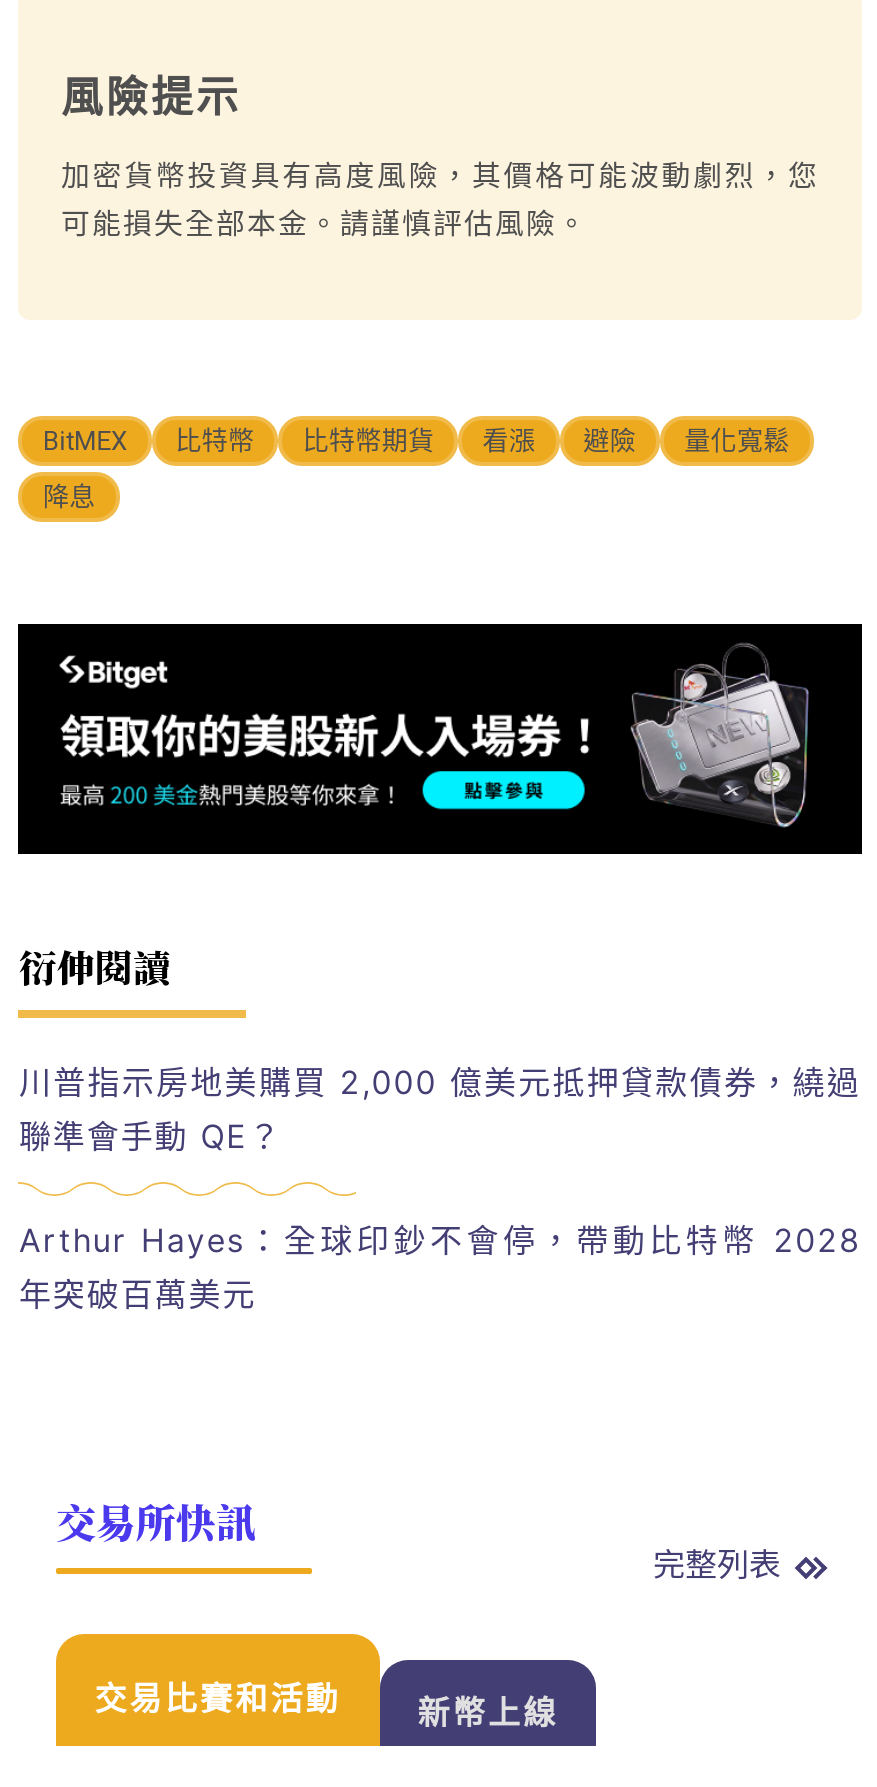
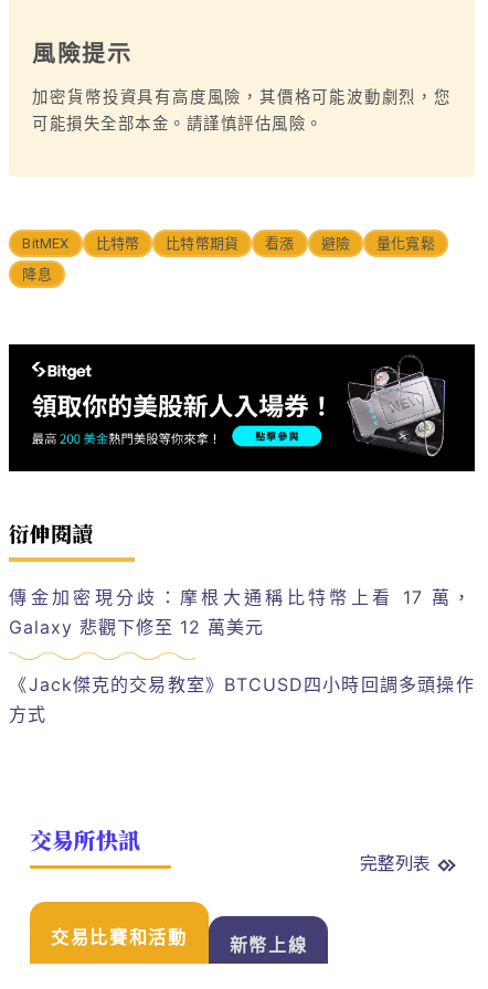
- 川普指示房地美購買 2,000 億美元抵押貸款債券，繞過
- 聯準會手動 QE？
+ 傳金加密現分歧：摩根大通稱比特幣上看 17 萬，
+ Galaxy 悲觀下修至 12 萬美元

- Arthur Hayes：全球印鈔不會停，帶動比特幣 2028
- 年突破百萬美元
+ 《Jack傑克的交易教室》BTCUSD四小時回調多頭操作
+ 方式
